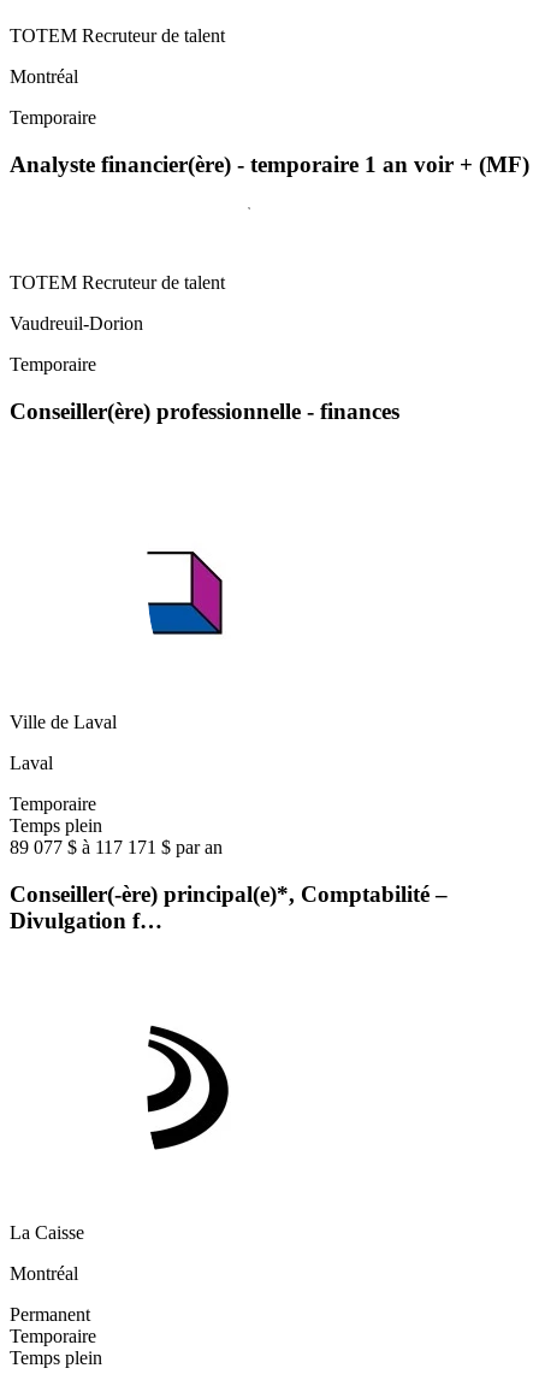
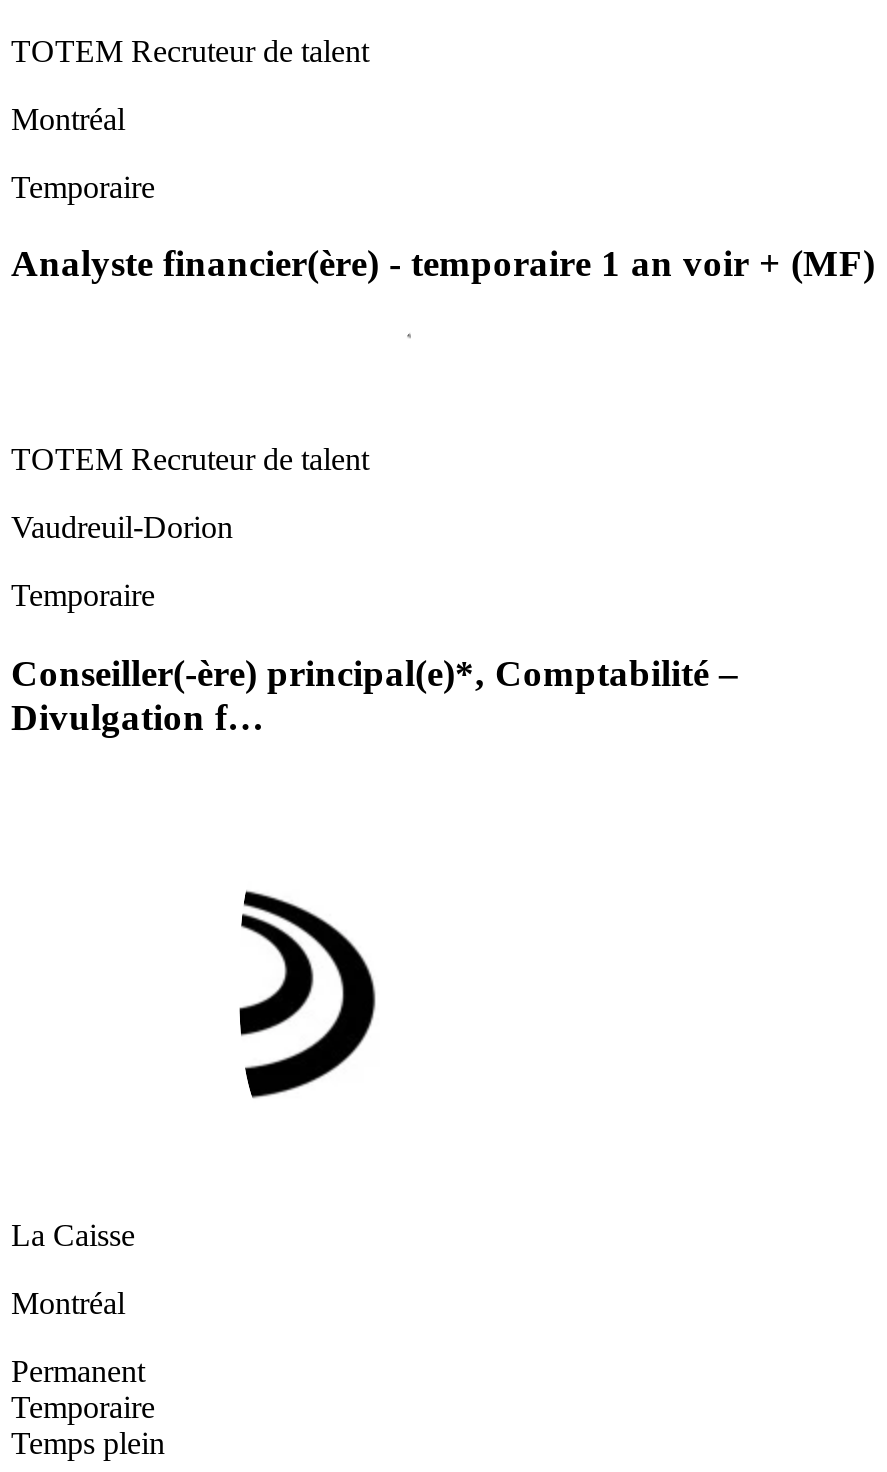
- Conseiller(ère) professionnelle - finances

- [image]

- Ville de Laval
- Laval
- Temporaire
- Temps plein
- 89 077 $ à 117 171 $ par an
